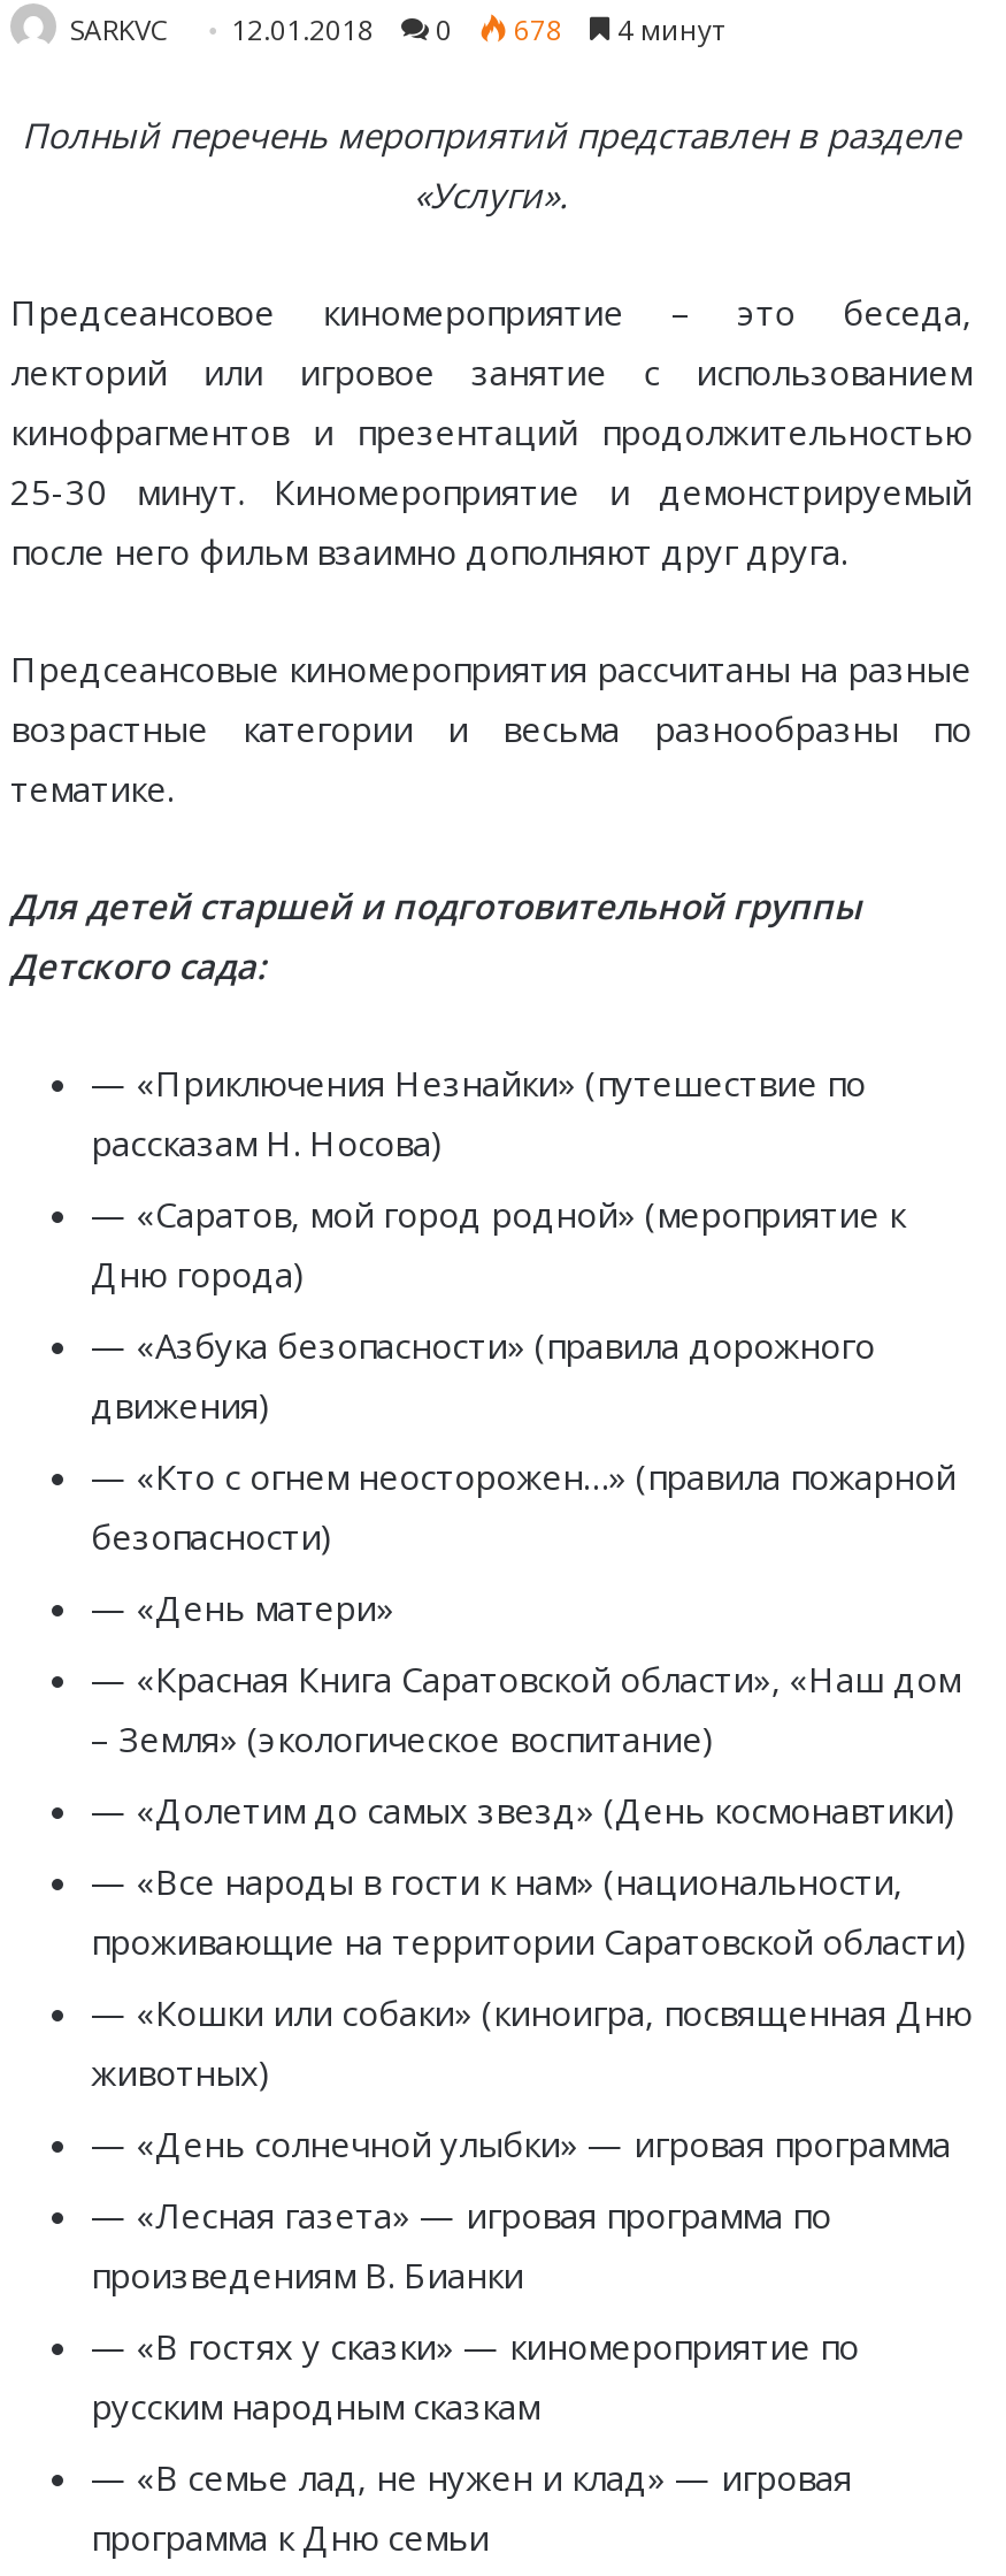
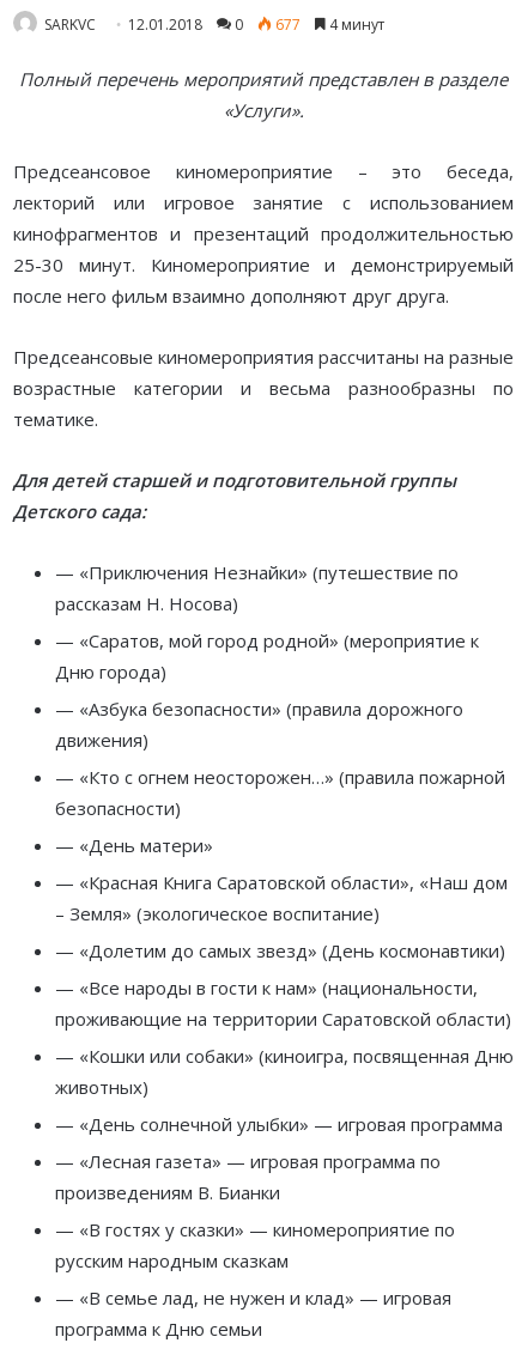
- 678
+ 677
